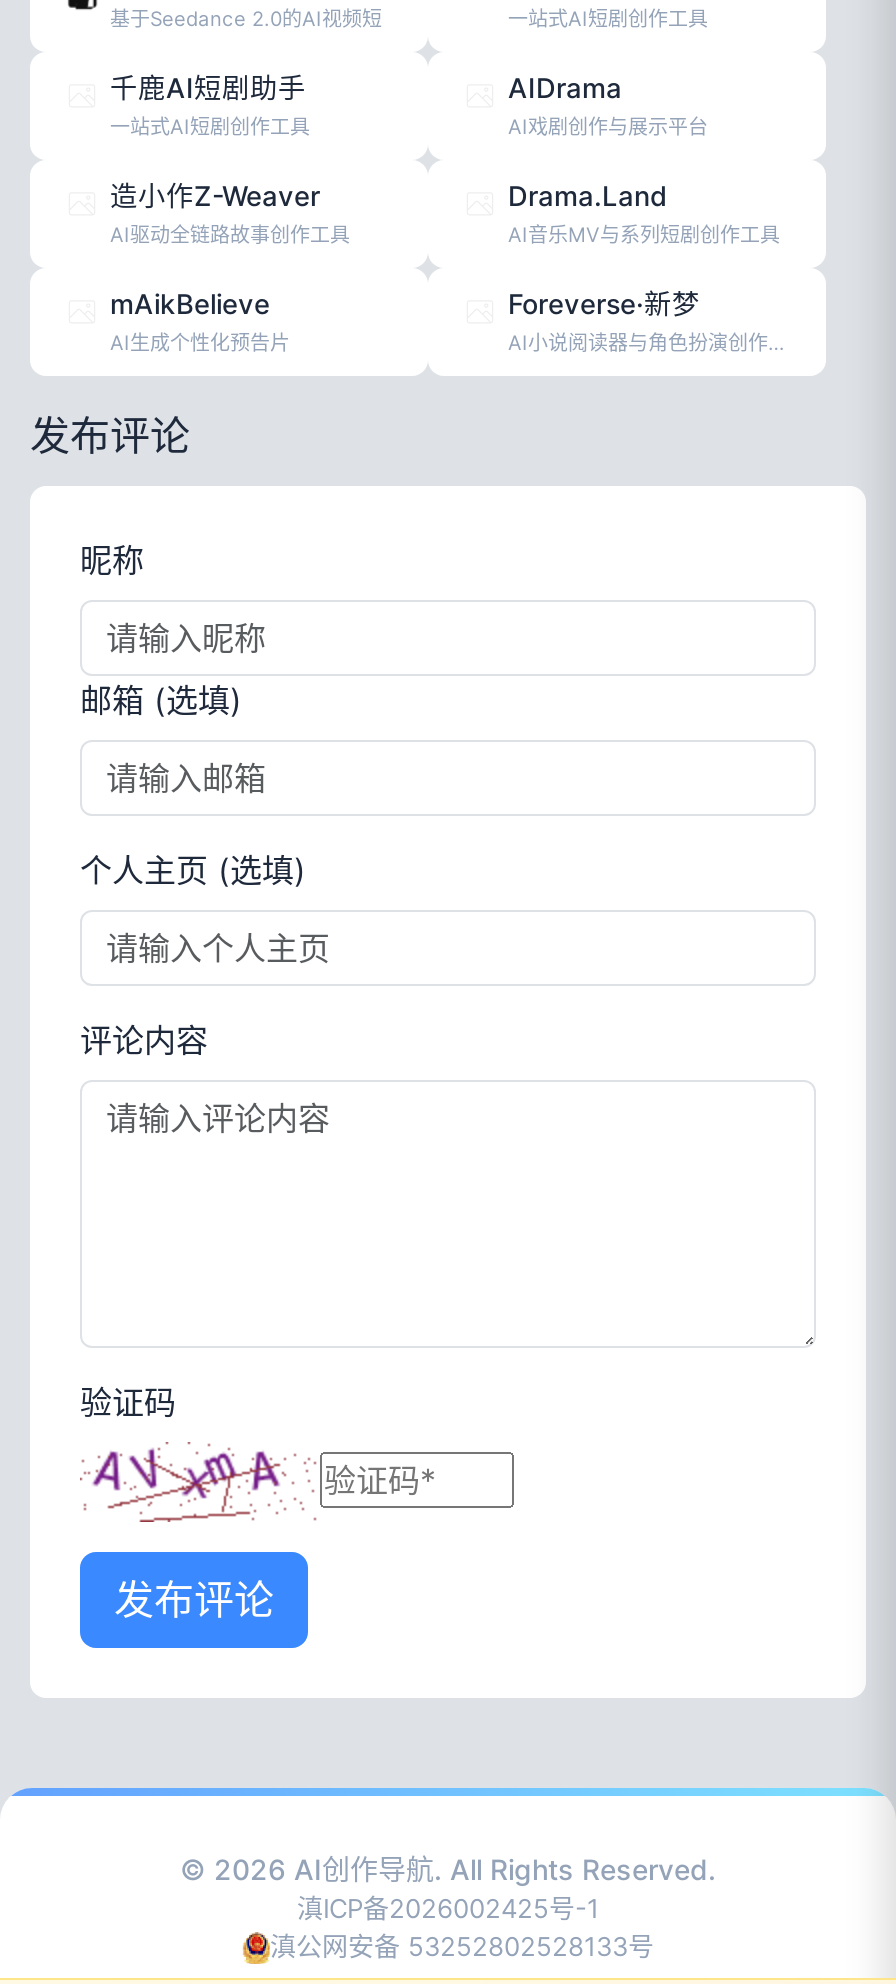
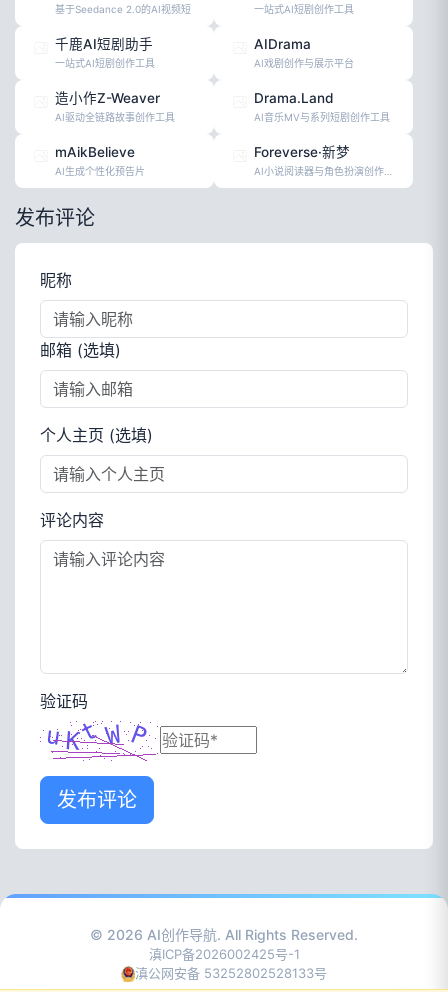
- [image]
+ [image]
